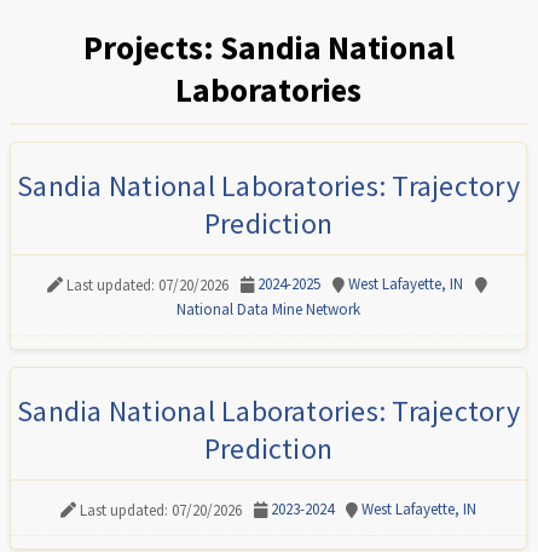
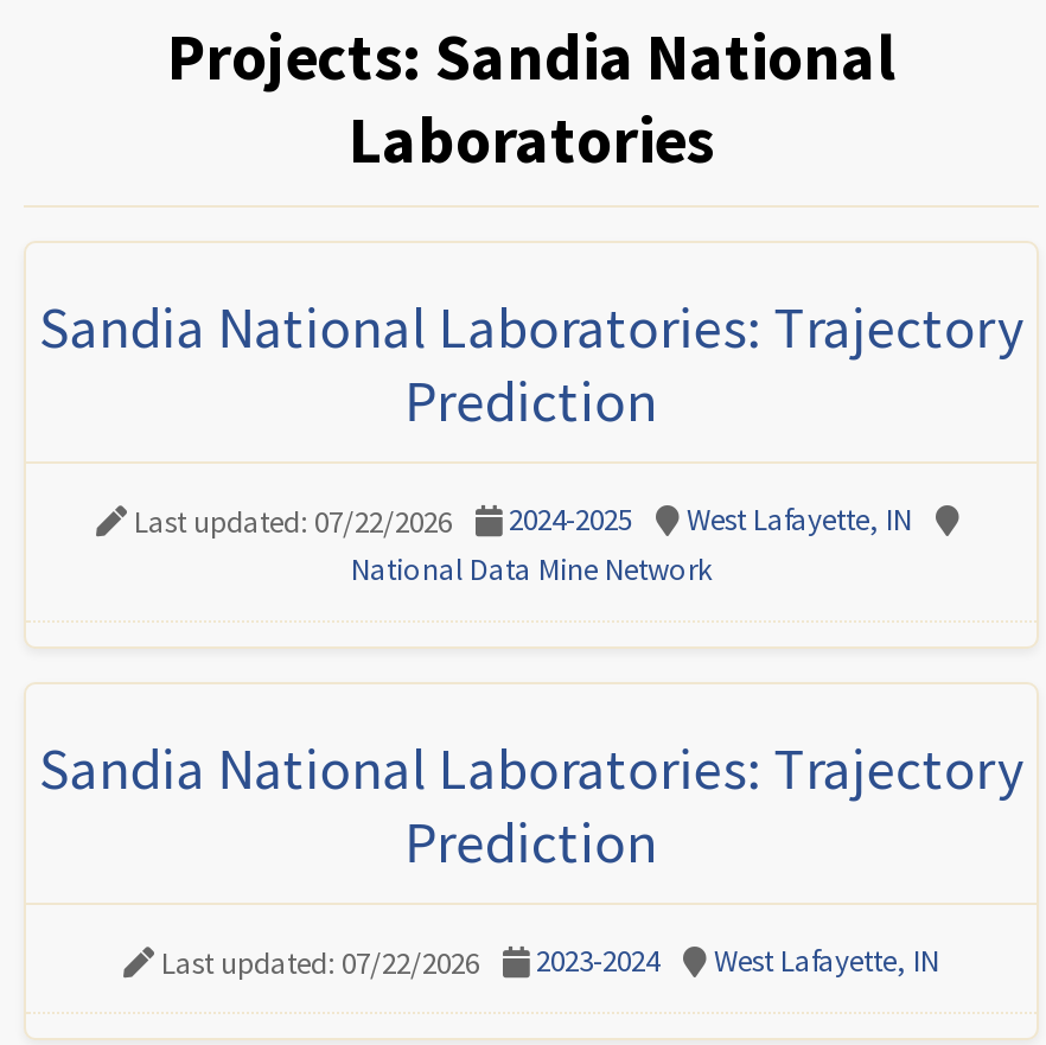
- Last updated: 07/20/2026 2024-2025 West Lafayette, IN
+ Last updated: 07/22/2026 2024-2025 West Lafayette, IN

- Last updated: 07/20/2026 2023-2024 West Lafayette, IN
+ Last updated: 07/22/2026 2023-2024 West Lafayette, IN
